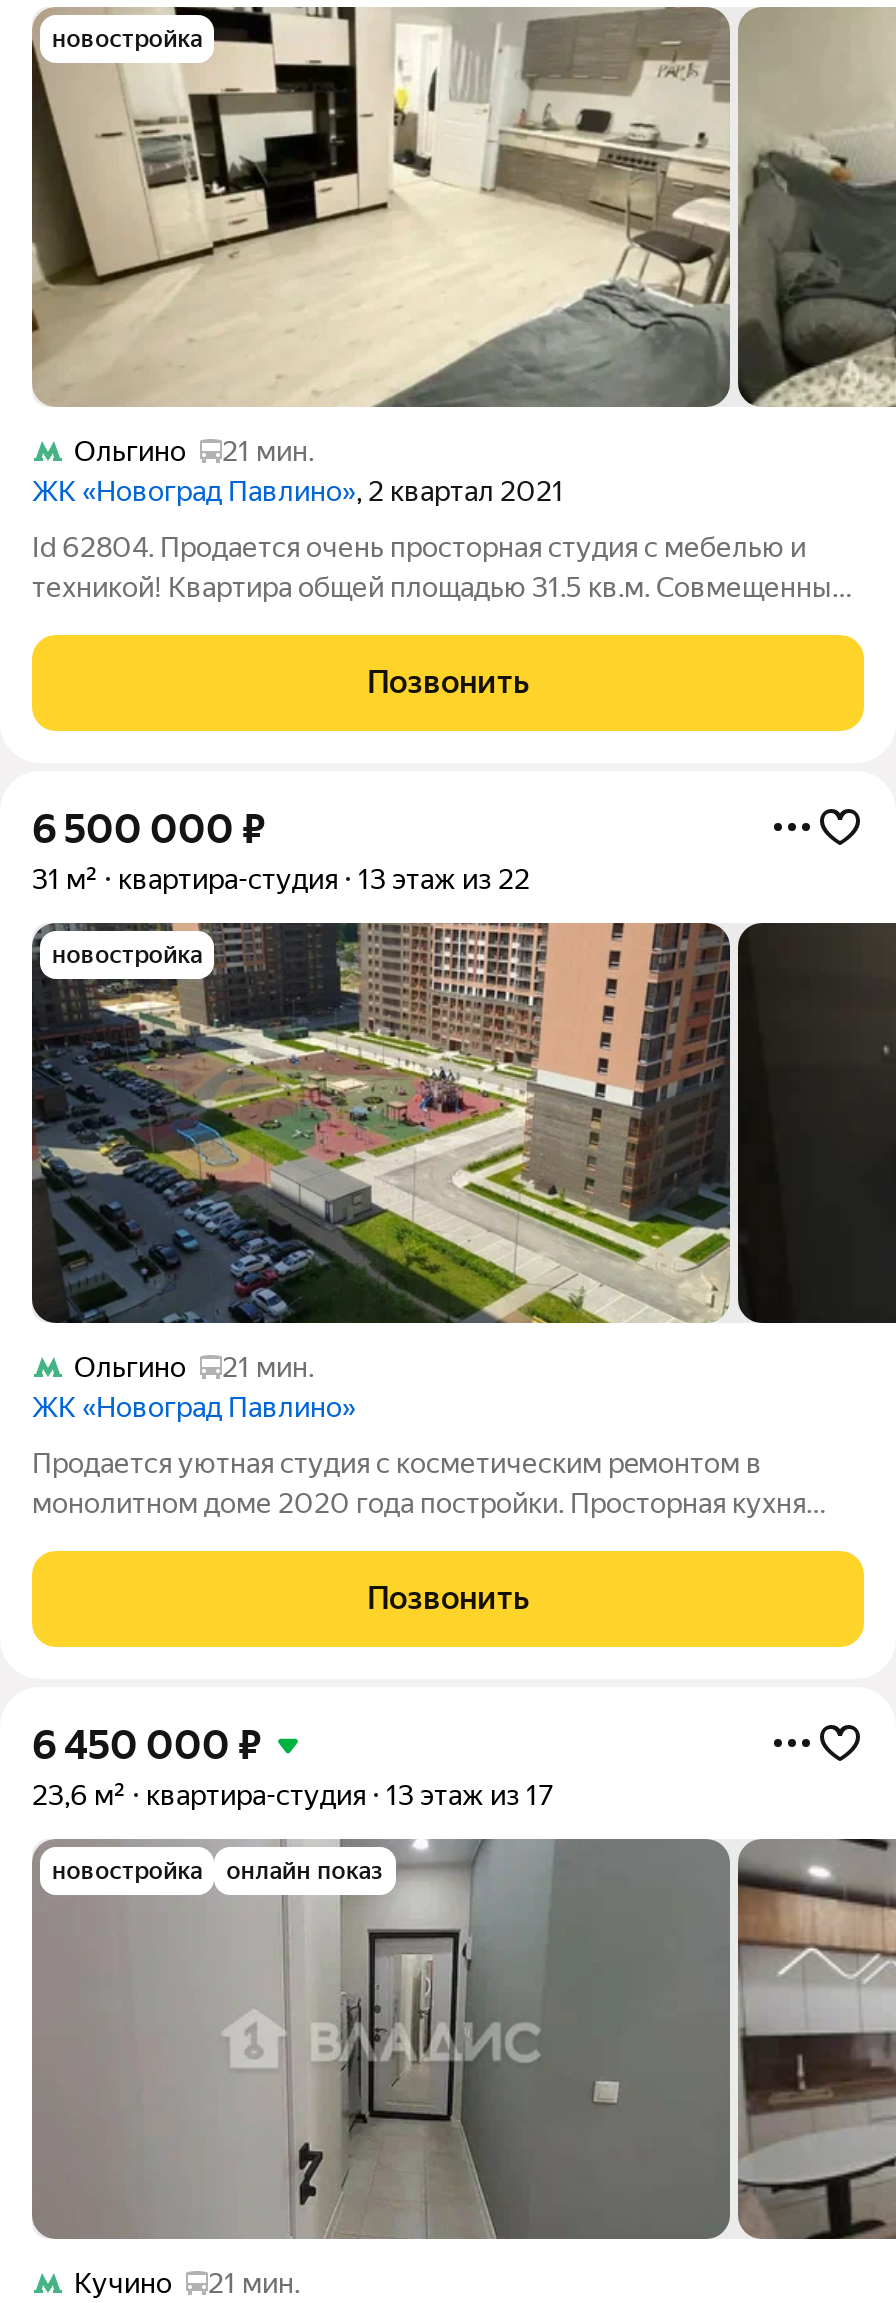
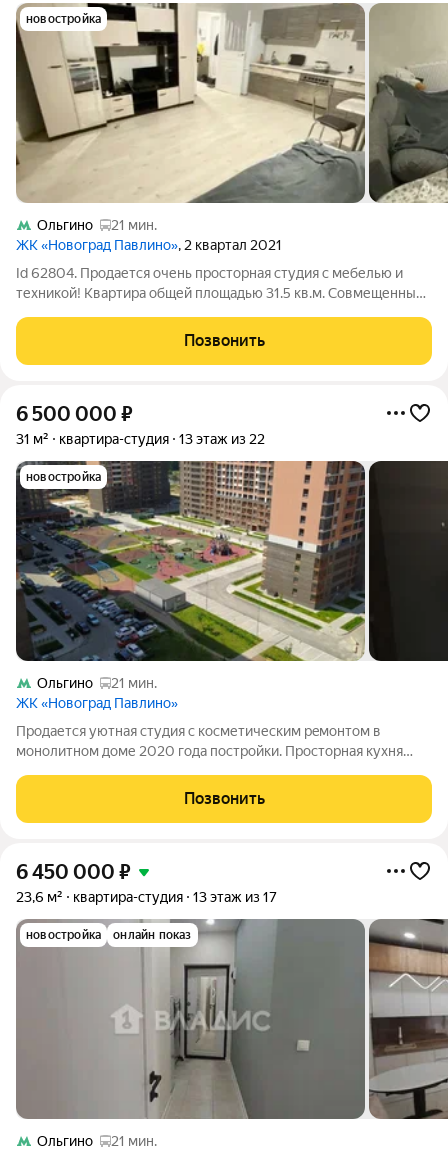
- Кучино
+ Ольгино
